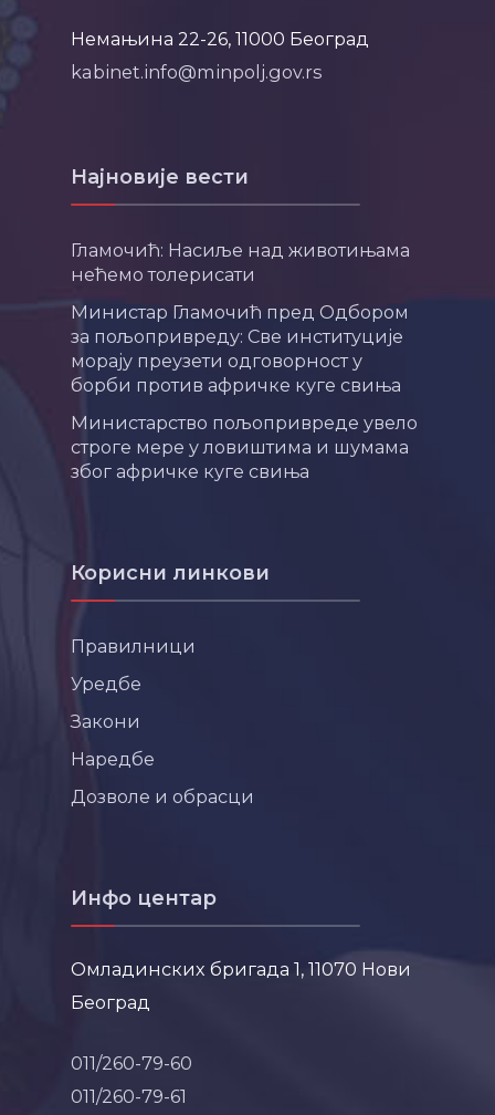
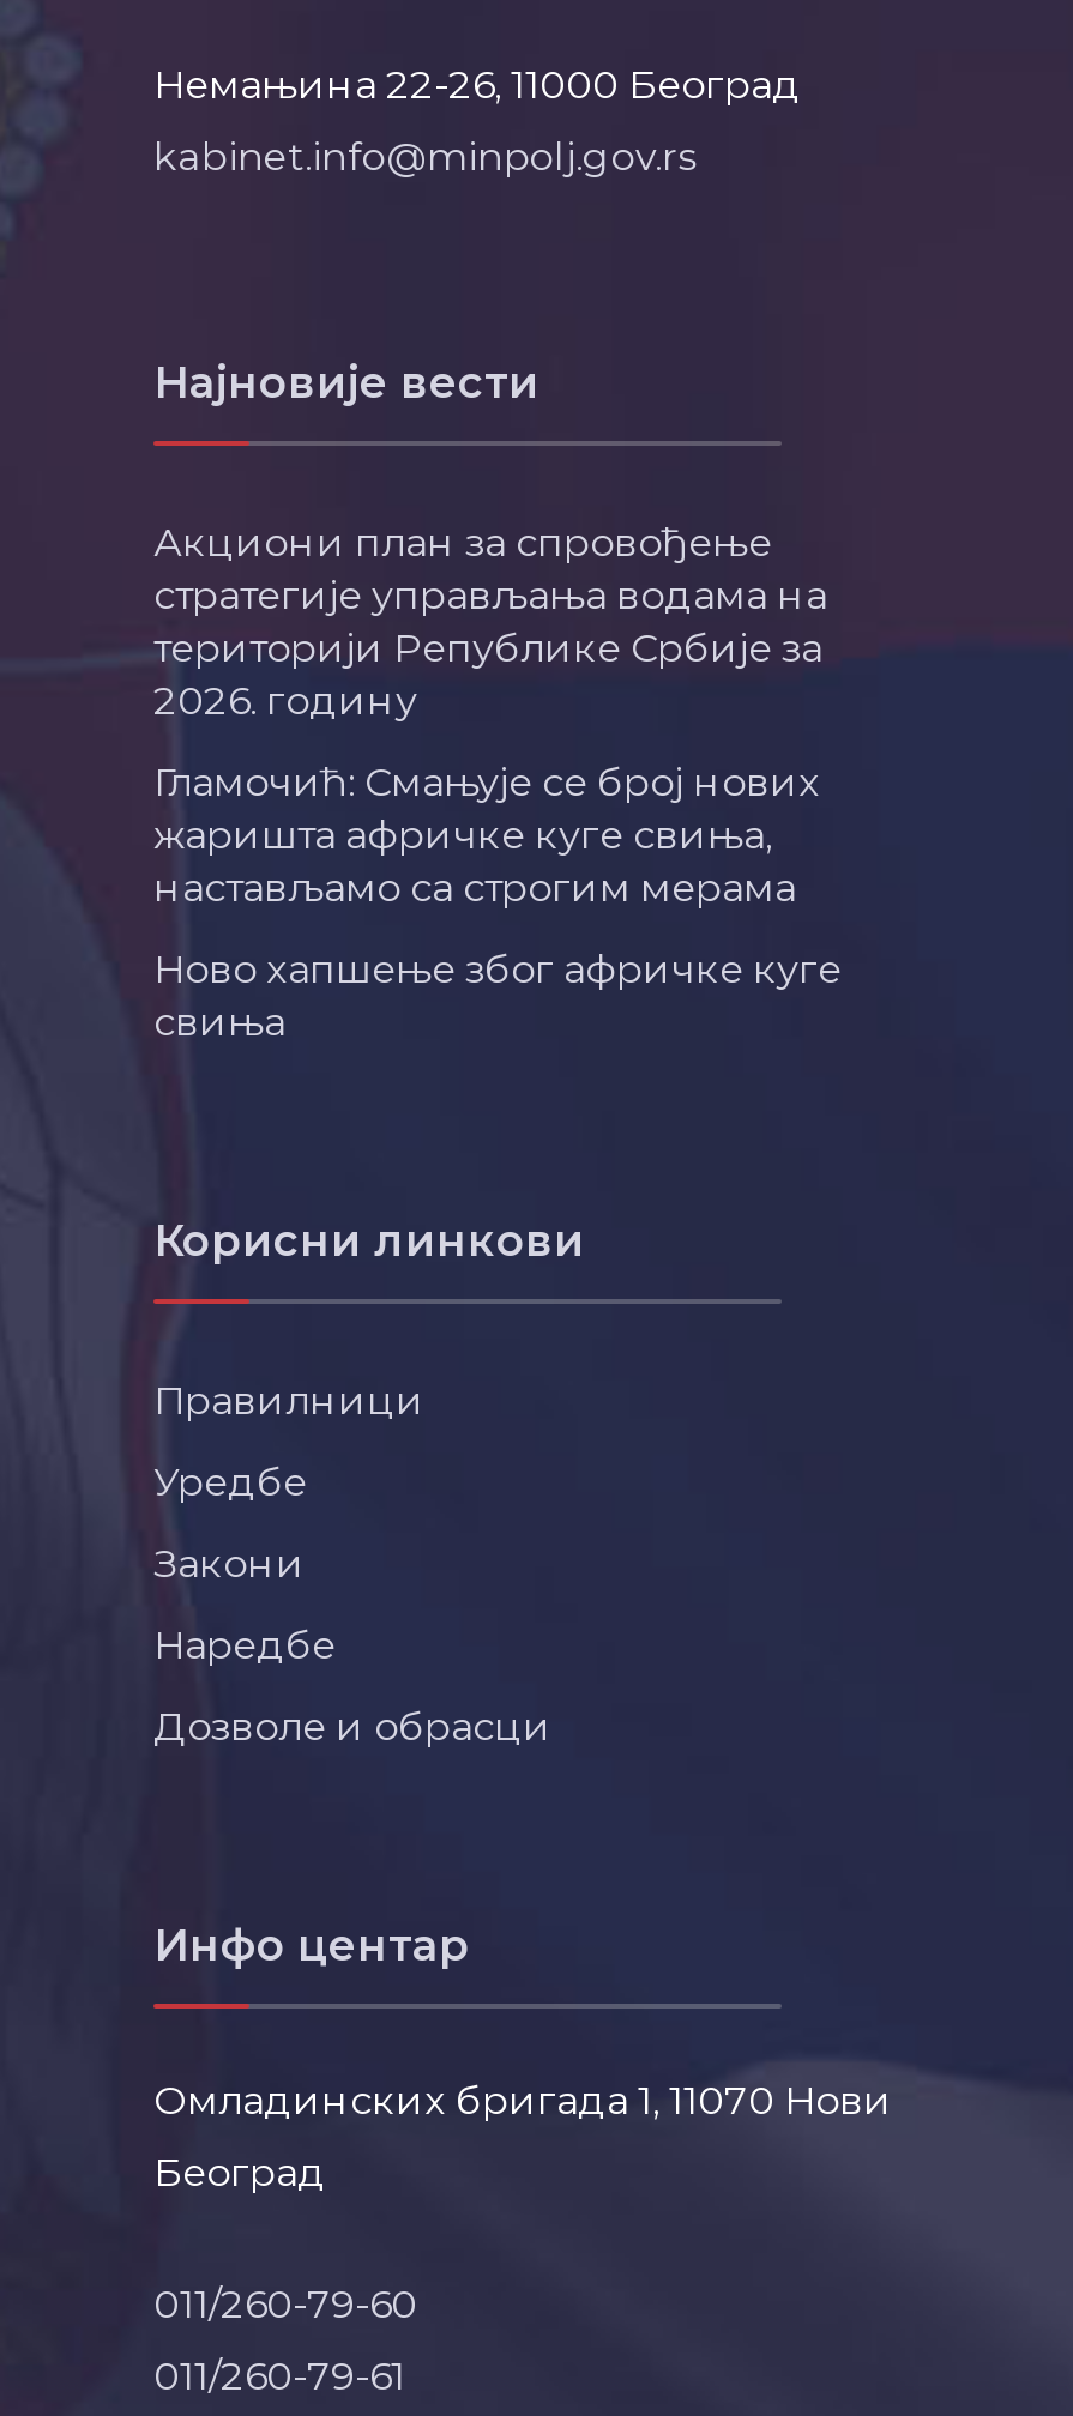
- Гламочић: Насиље над животињама
- нећемо толерисати
+ Акциони план за спровођење
+ стратегије управљања водама на
+ територији Републике Србије за
+ 2026. годину

- Министар Гламочић пред Одбором
- за пољопривреду: Све институције
- морају преузети одговорност у
- борби против афричке куге свиња
+ Гламочић: Смањује се број нових
+ жаришта афричке куге свиња,
+ настављамо са строгим мерама

- Министарство пољопривреде увело
- строге мере у ловиштима и шумама
- због афричке куге свиња
+ Ново хапшење због афричке куге
+ свиња
